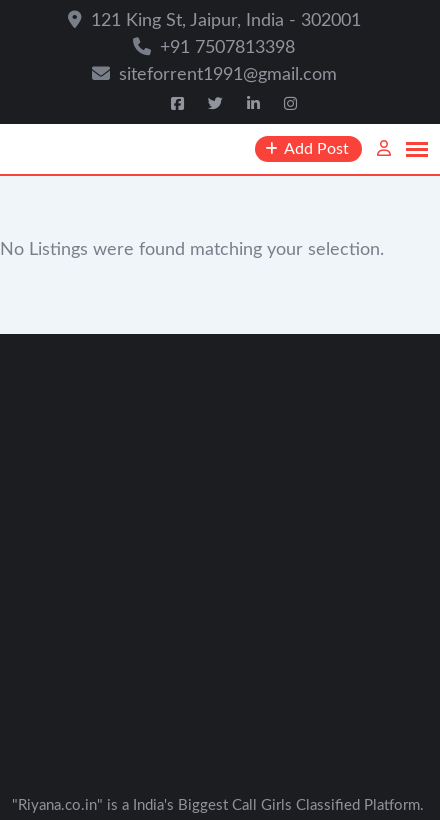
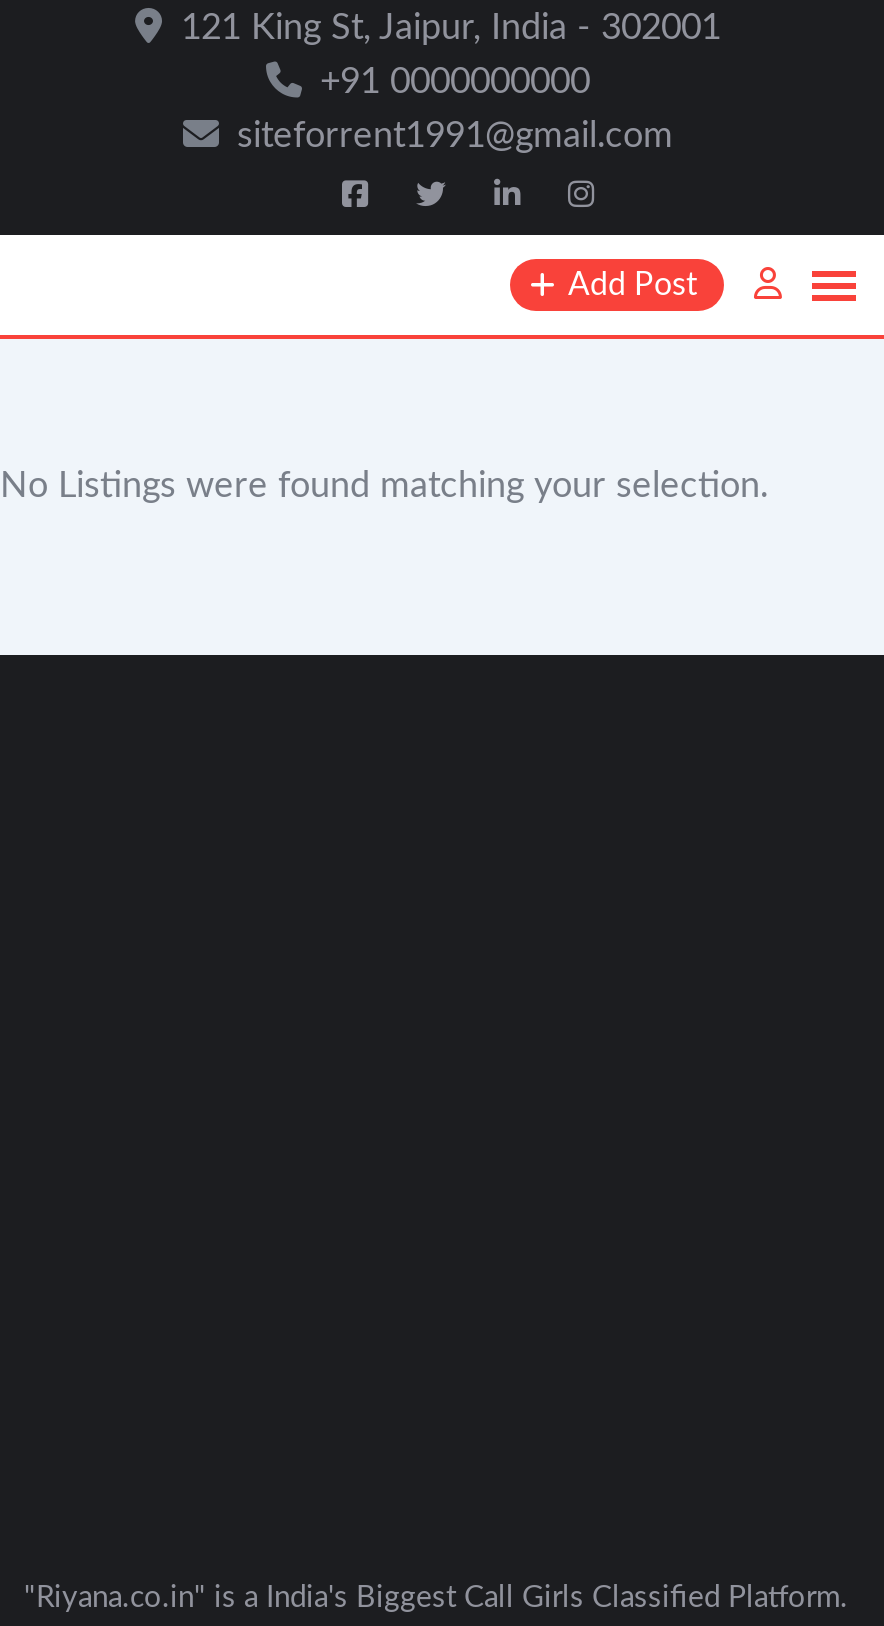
- +91 7507813398
+ +91 0000000000
